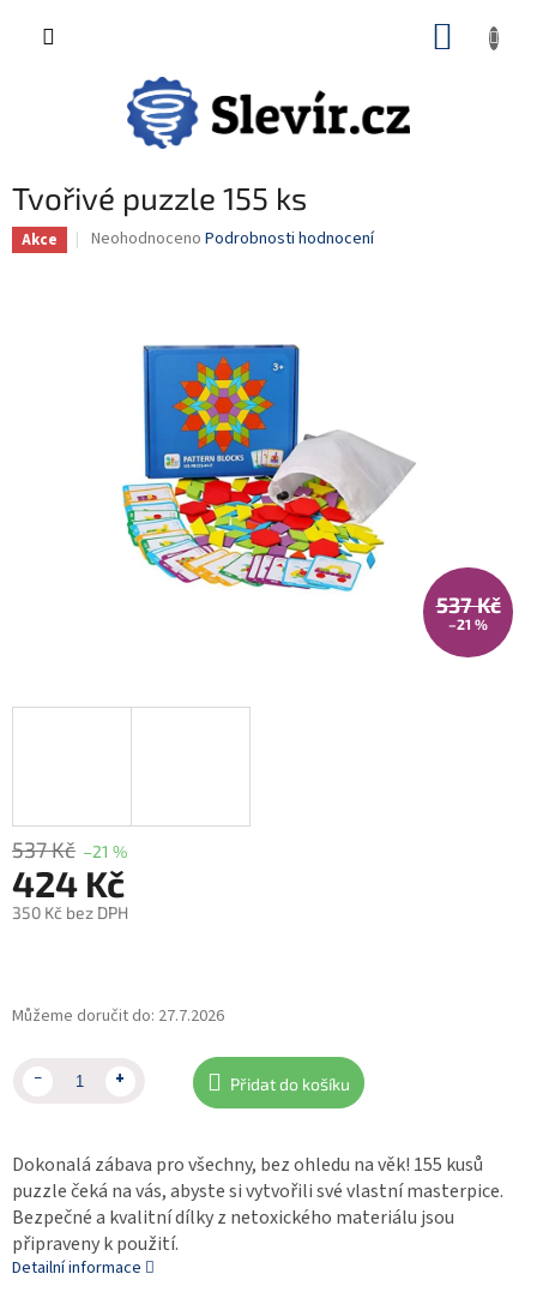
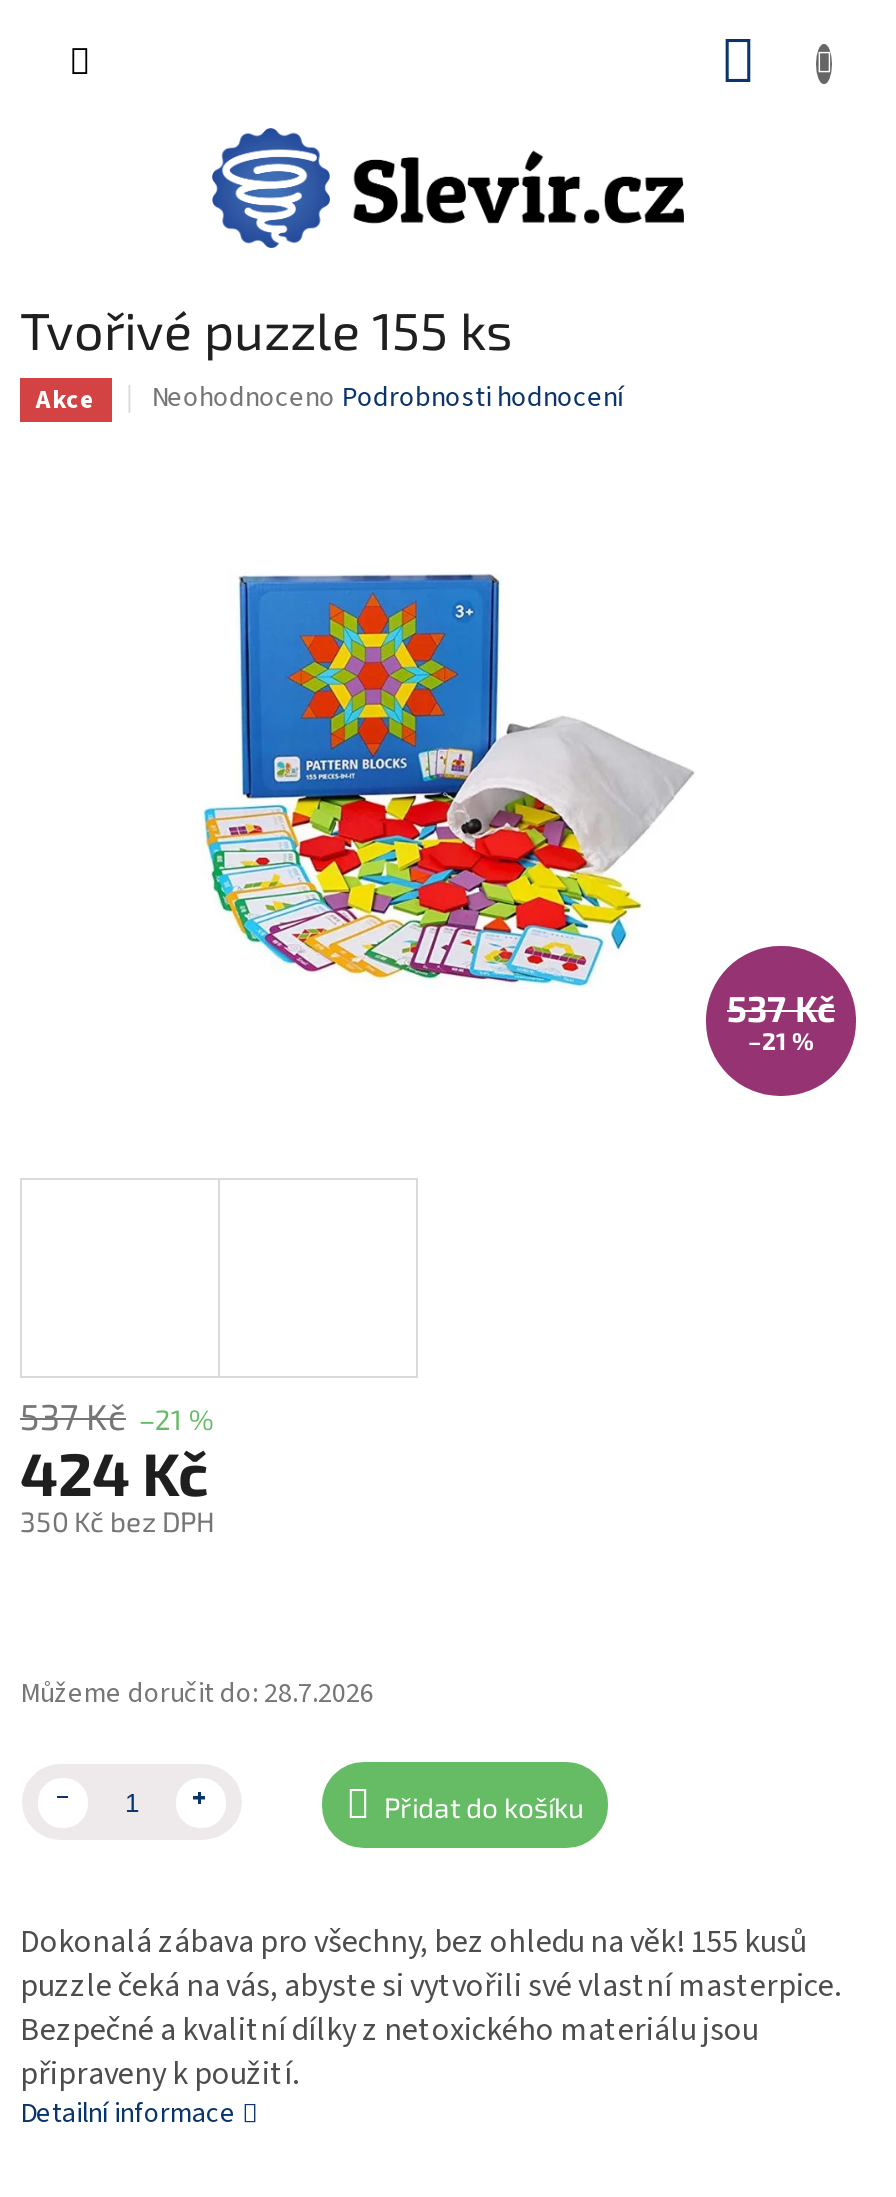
- Můžeme doručit do: 27.7.2026
+ Můžeme doručit do: 28.7.2026
